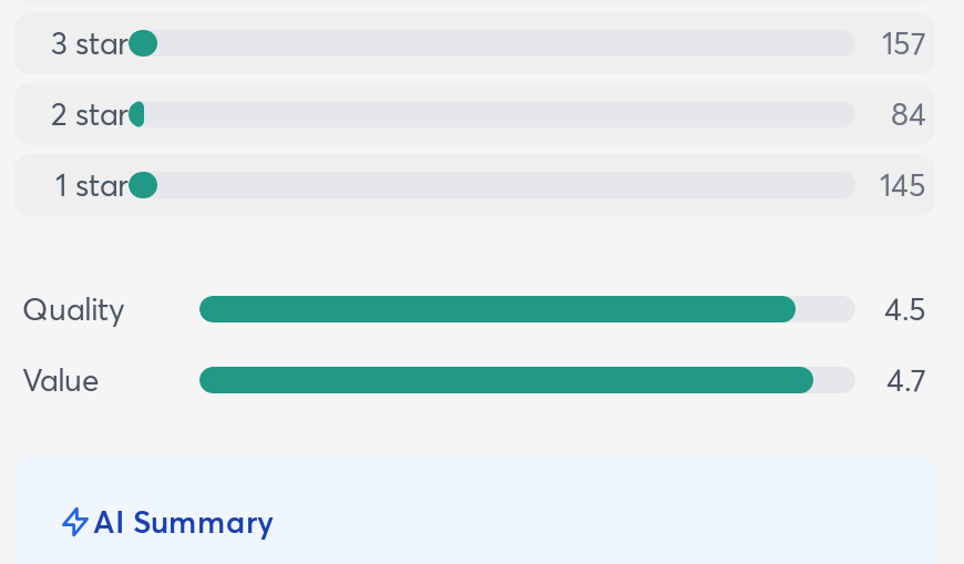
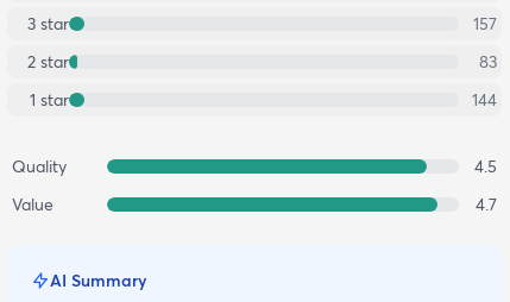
- 84
+ 83

- 145
+ 144
